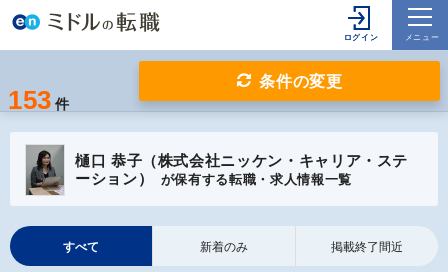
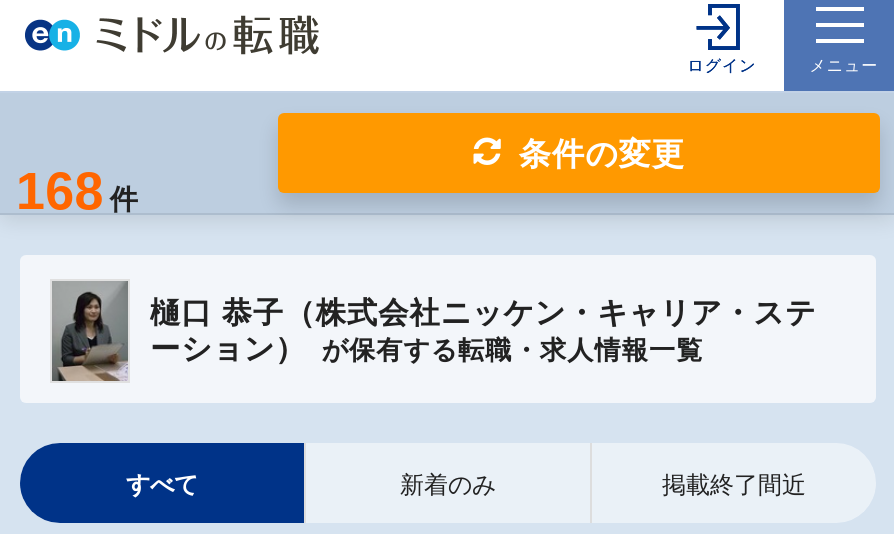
- 153 件
+ 168 件
